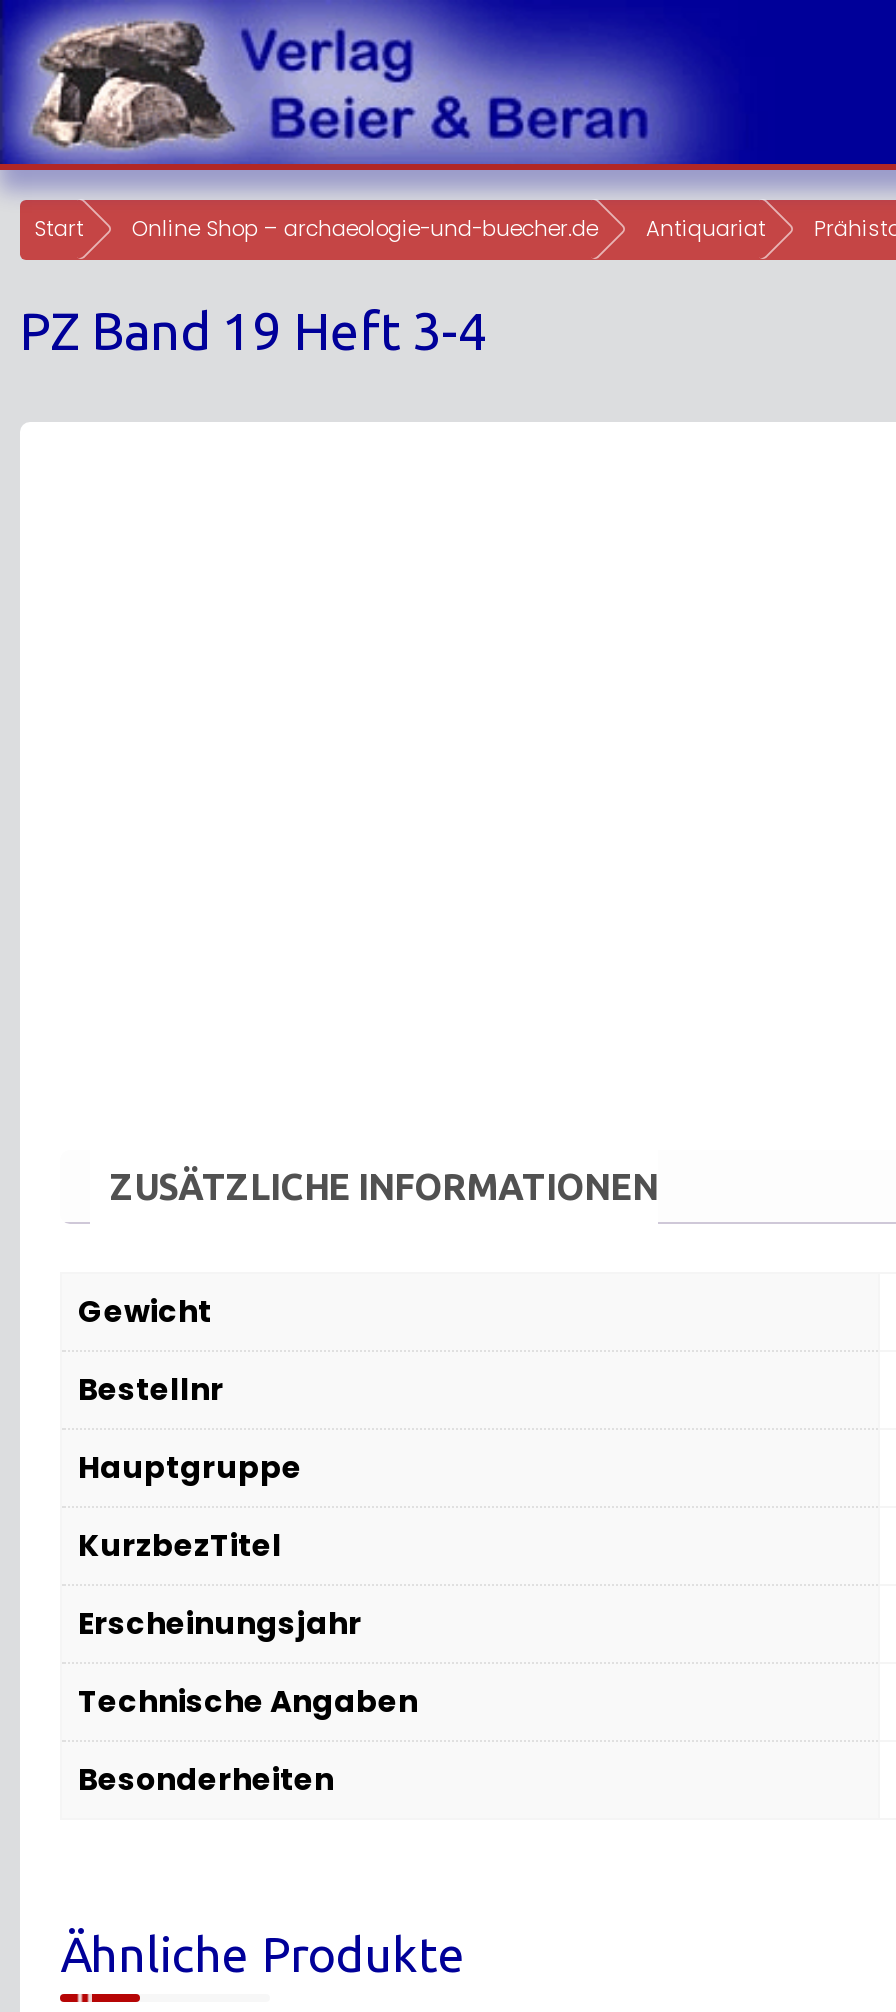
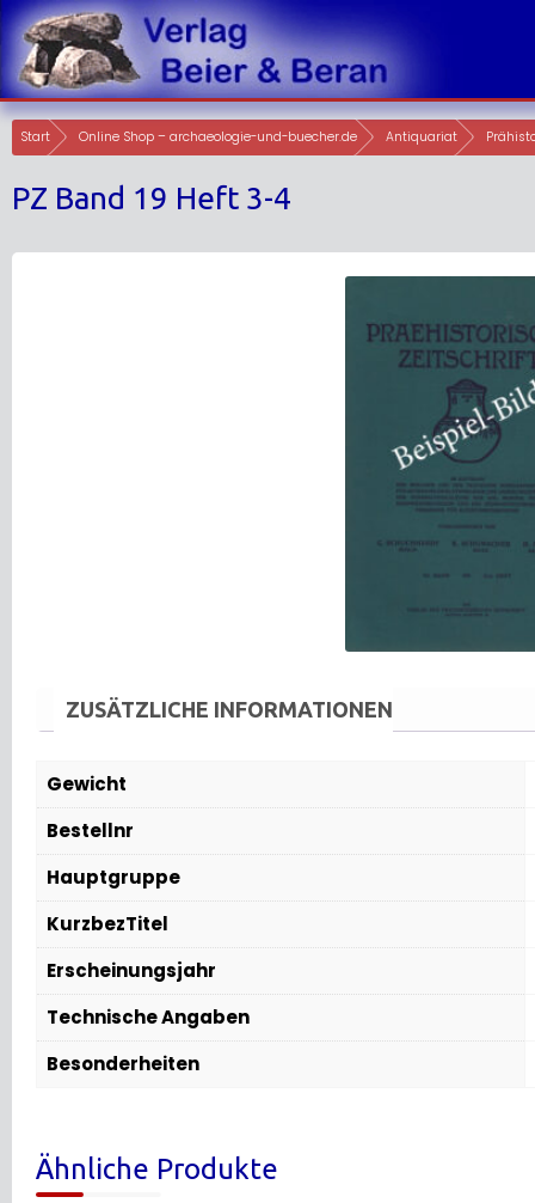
+ [image]
